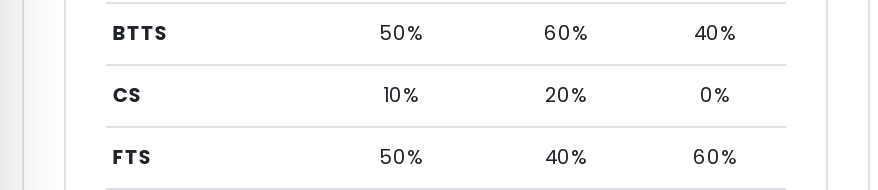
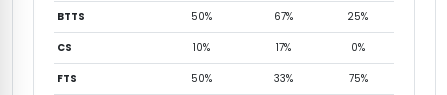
- 60%
+ 67%

- 40%
+ 25%

- 20%
+ 17%

- 40%
+ 33%

- 60%
+ 75%
